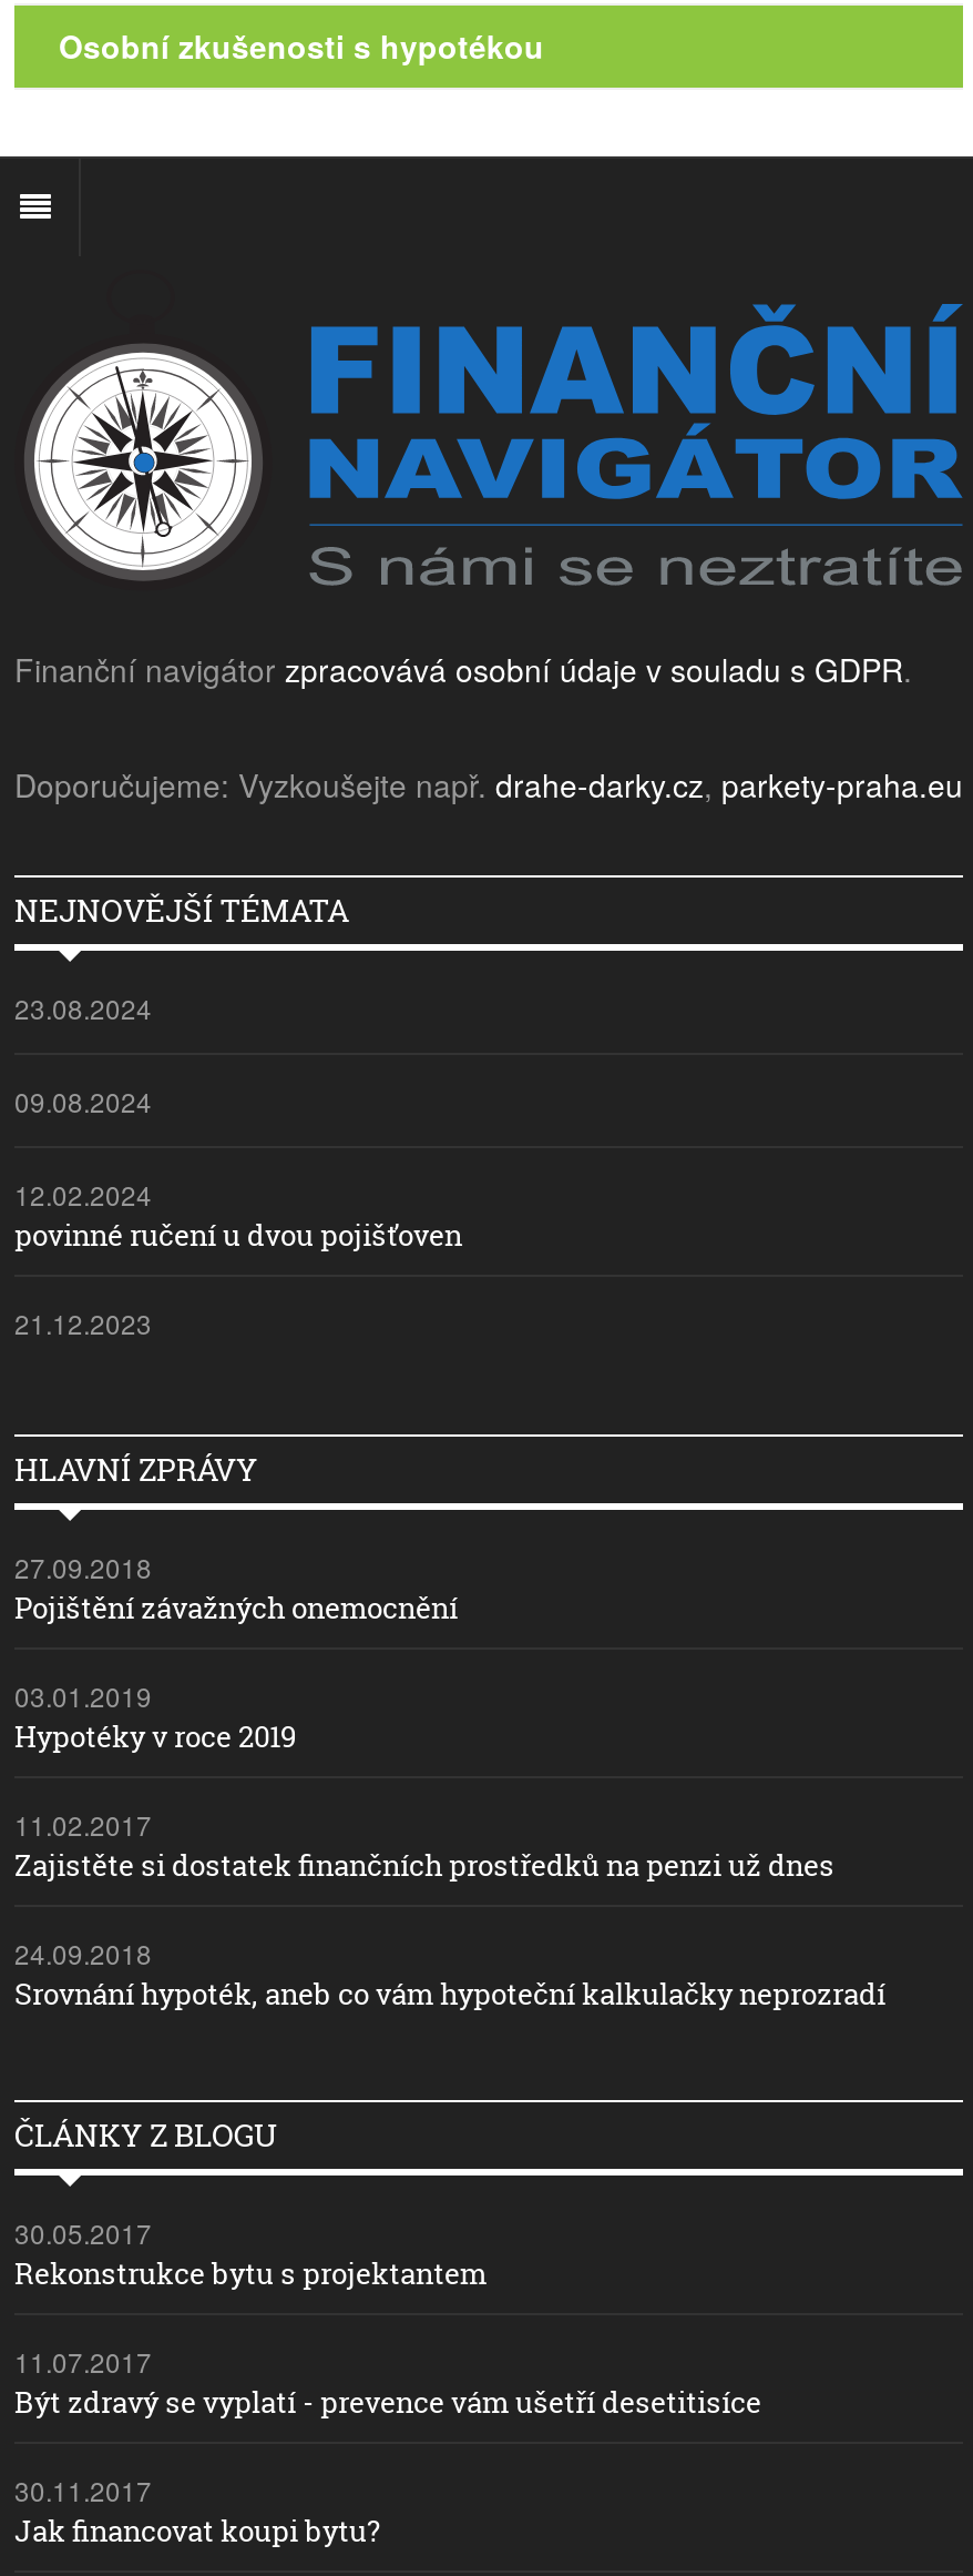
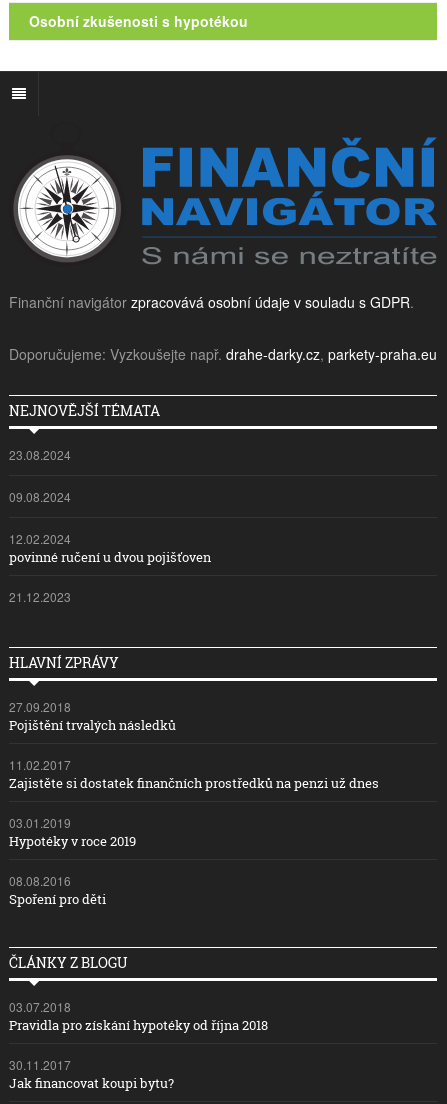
- Pojištění závažných onemocnění
+ Pojištění trvalých následků

moved down: 03.01.2019 | Hypotéky v roce 2019

- 24.09.2018
- Srovnání hypoték, aneb co vám hypoteční kalkulačky neprozradí
+ 08.08.2016
+ Spoření pro děti

- 30.05.2017
- Rekonstrukce bytu s projektantem
- 11.07.2017
- Být zdravý se vyplatí - prevence vám ušetří desetitisíce
+ 03.07.2018
+ Pravidla pro získání hypotéky od října 2018
